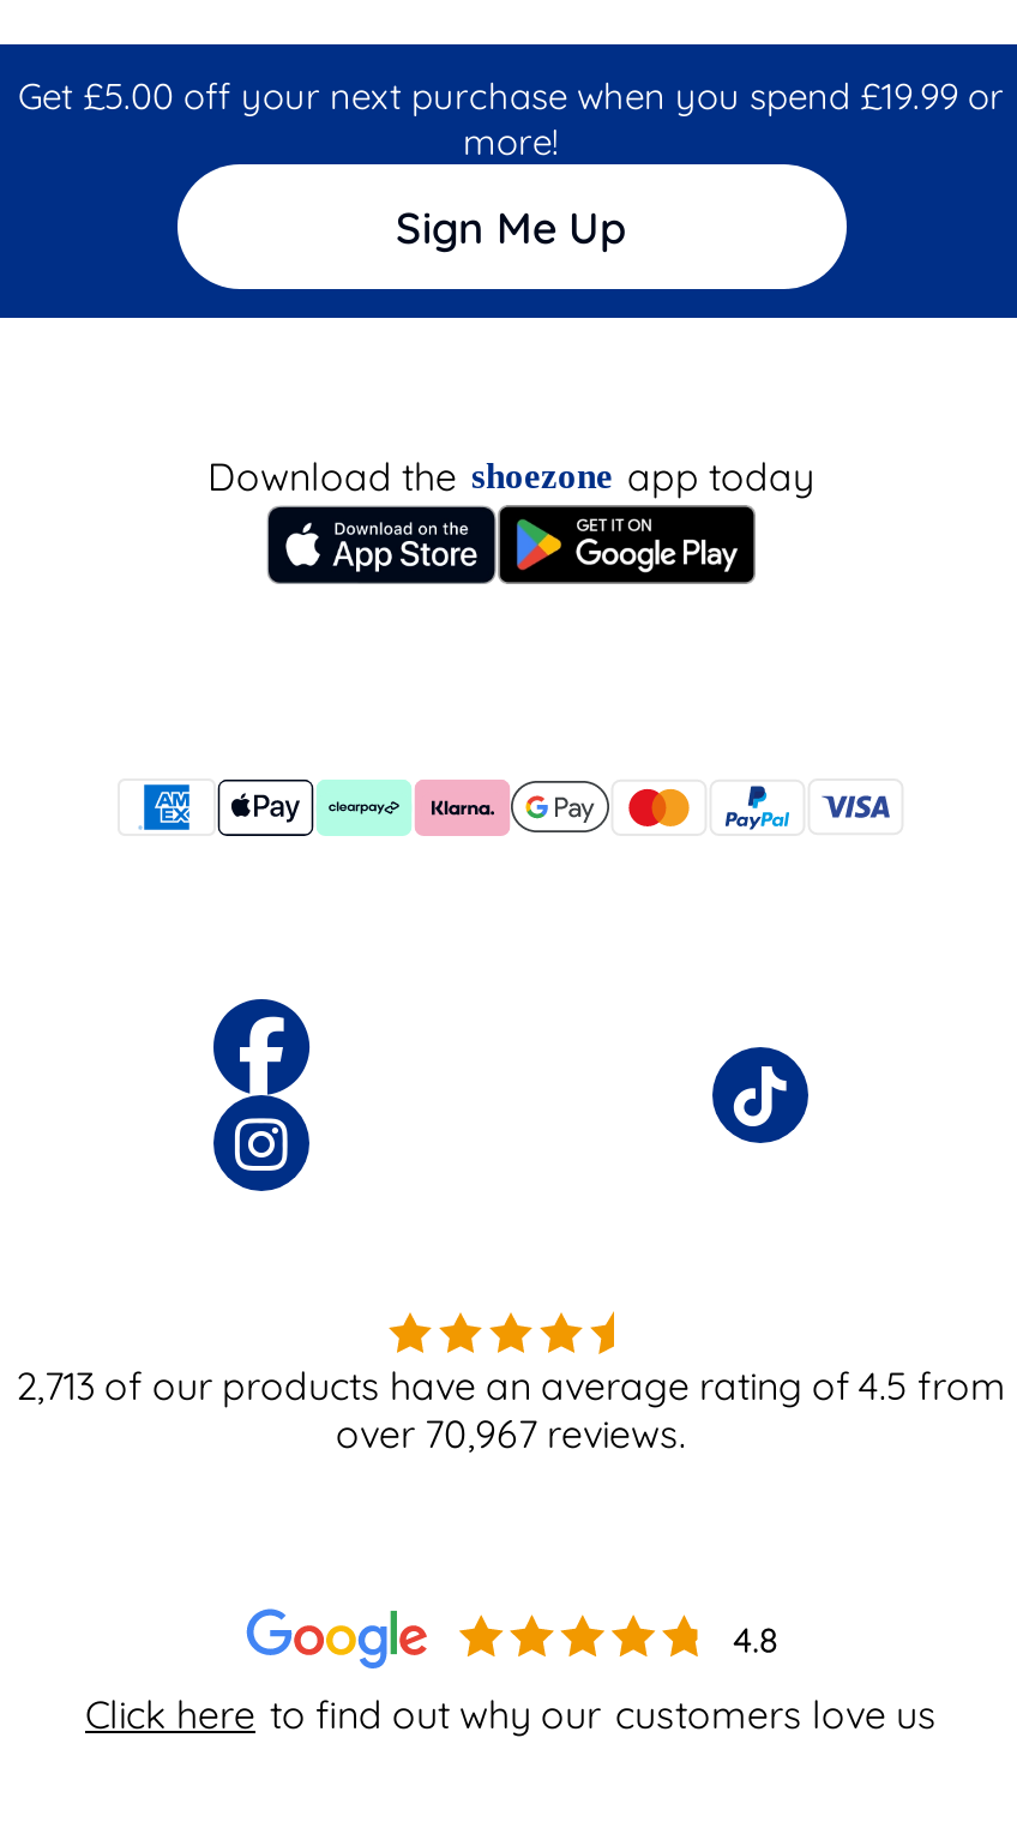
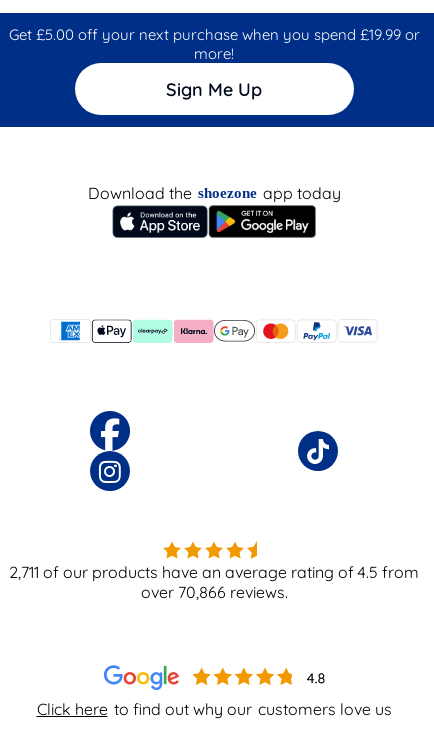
- 2,713 of our products have an average rating of 4.5 from
+ 2,711 of our products have an average rating of 4.5 from

- over 70,967 reviews.
+ over 70,866 reviews.
